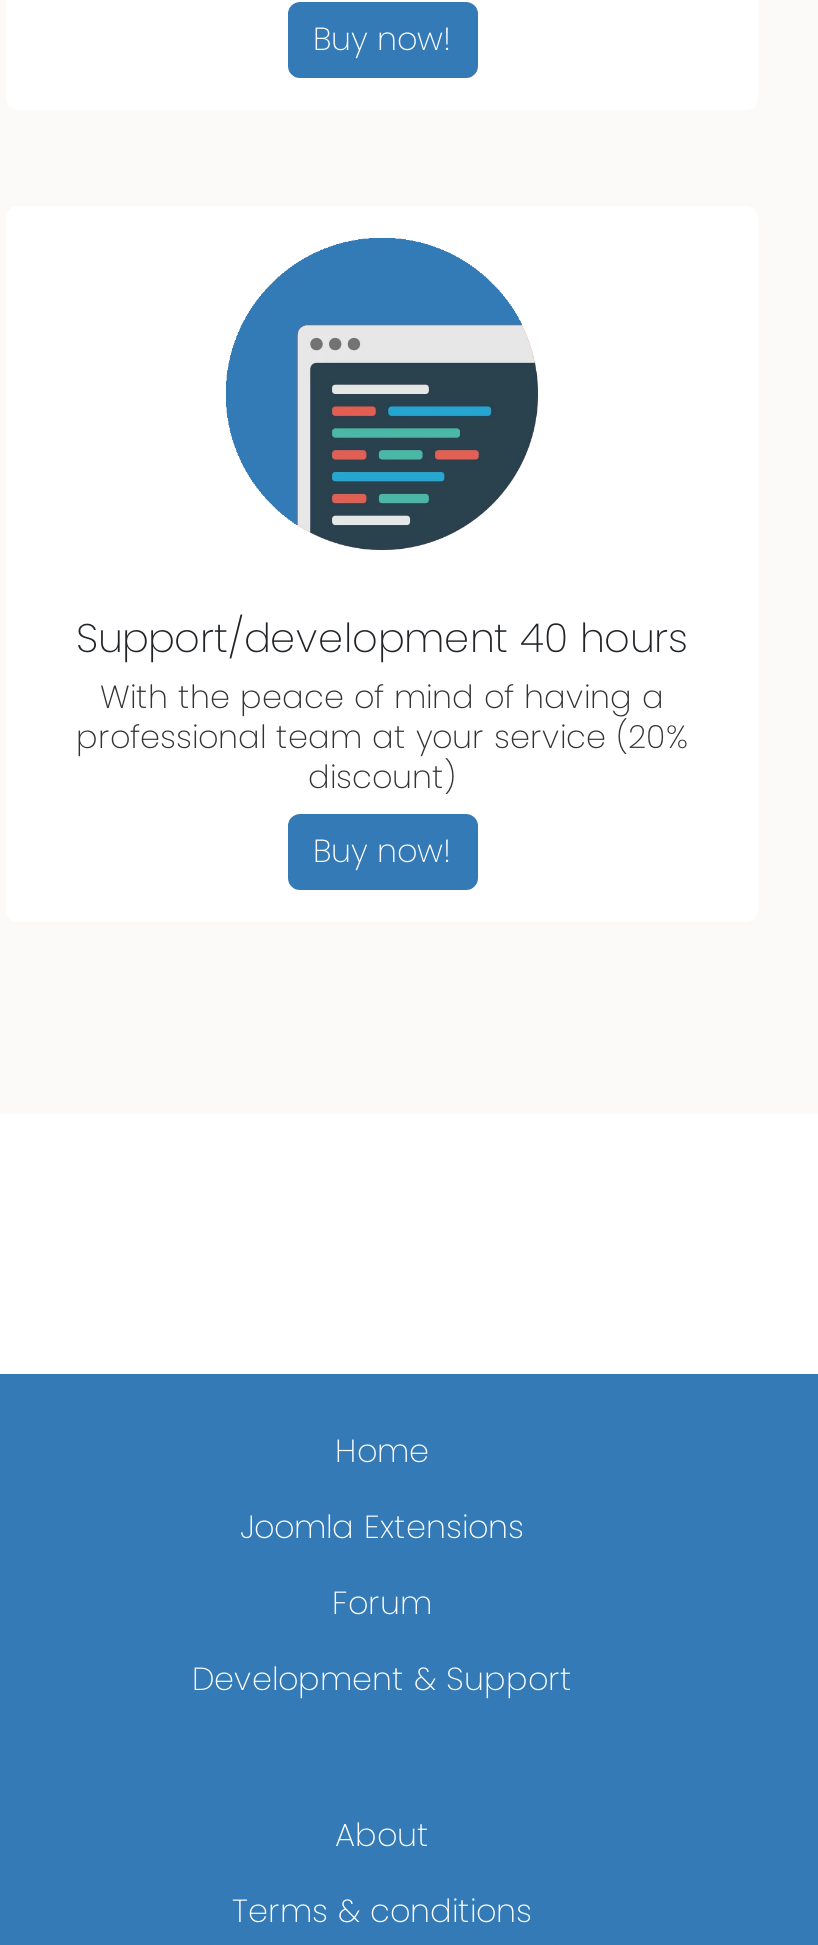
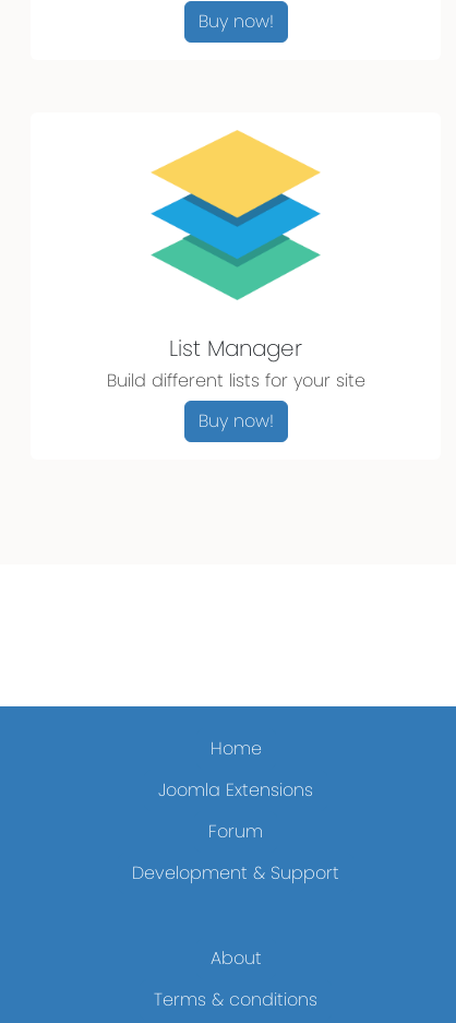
- [image]
+ [image]

- Support/development 40 hours
- With the peace of mind of having a
- professional team at your service (20%
- discount)
+ List Manager
+ Build different lists for your site
